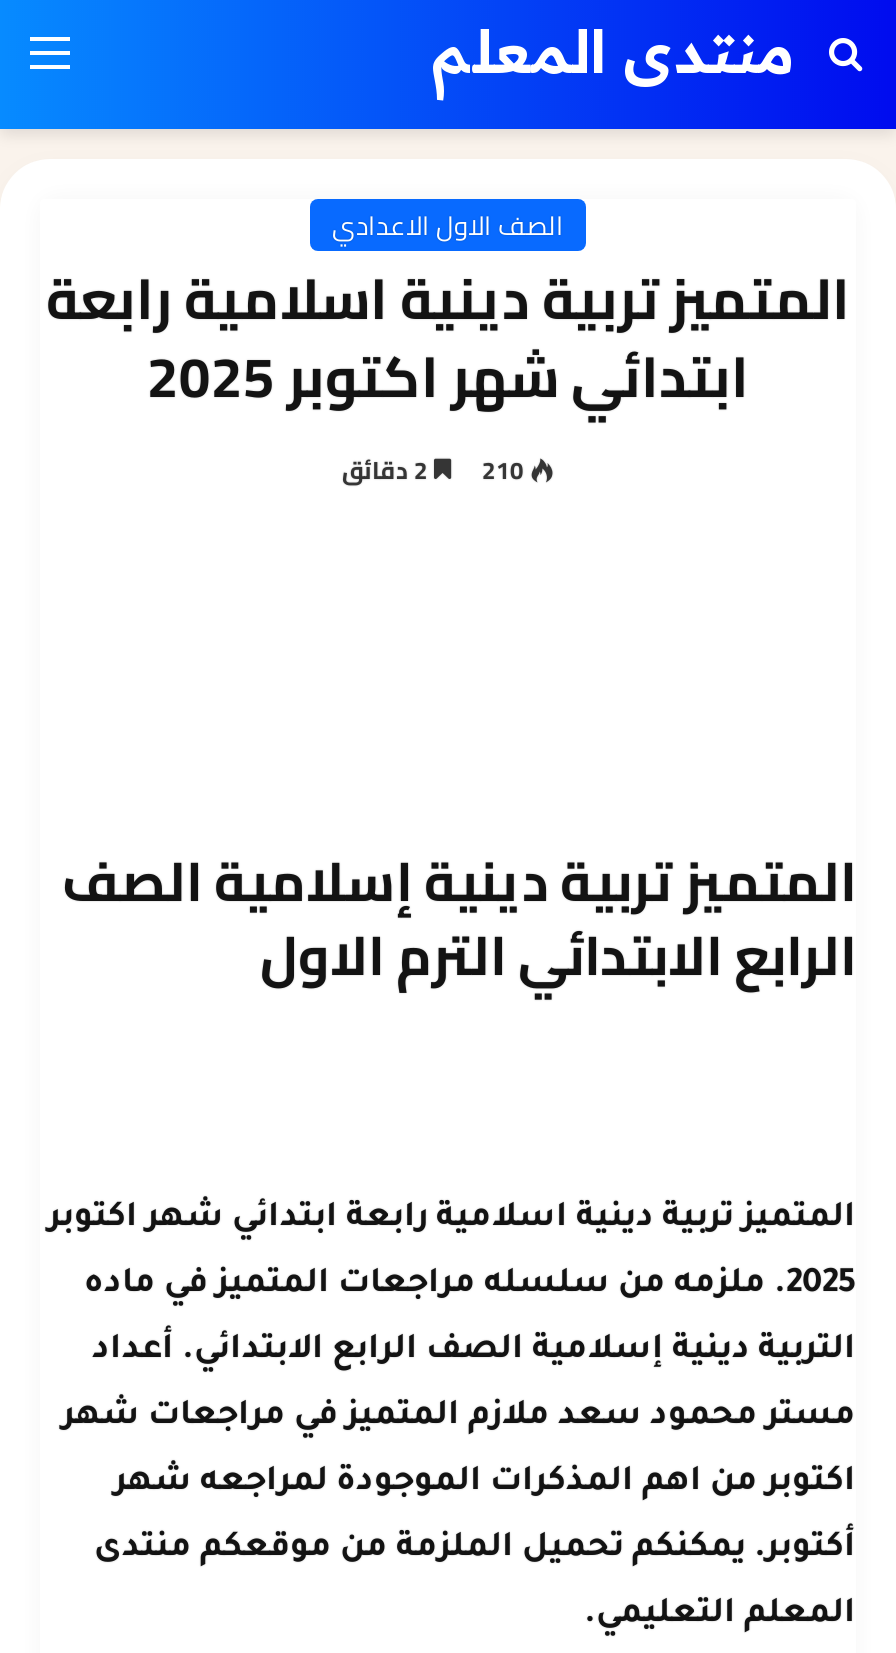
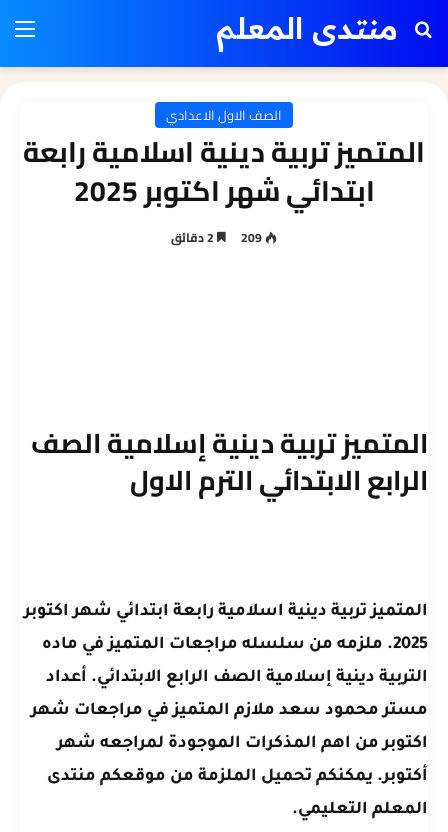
- 210
+ 209
